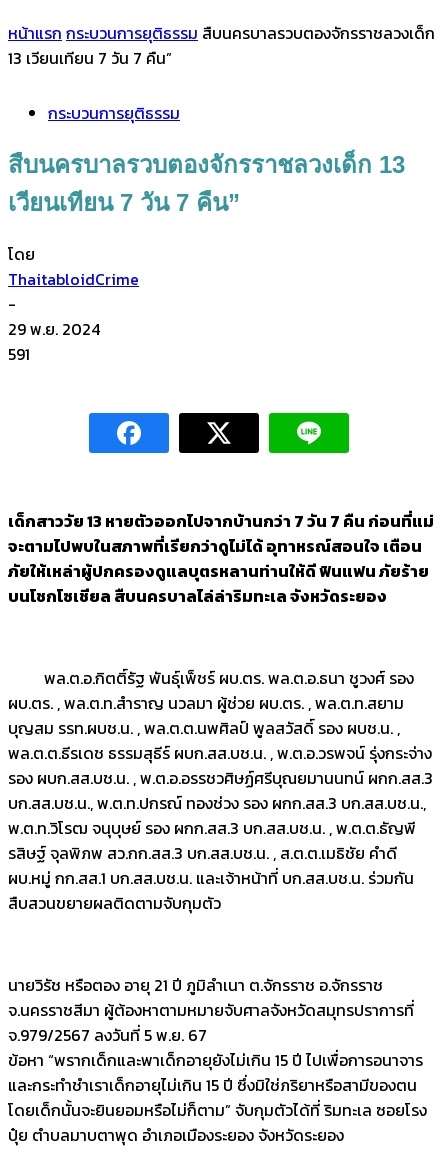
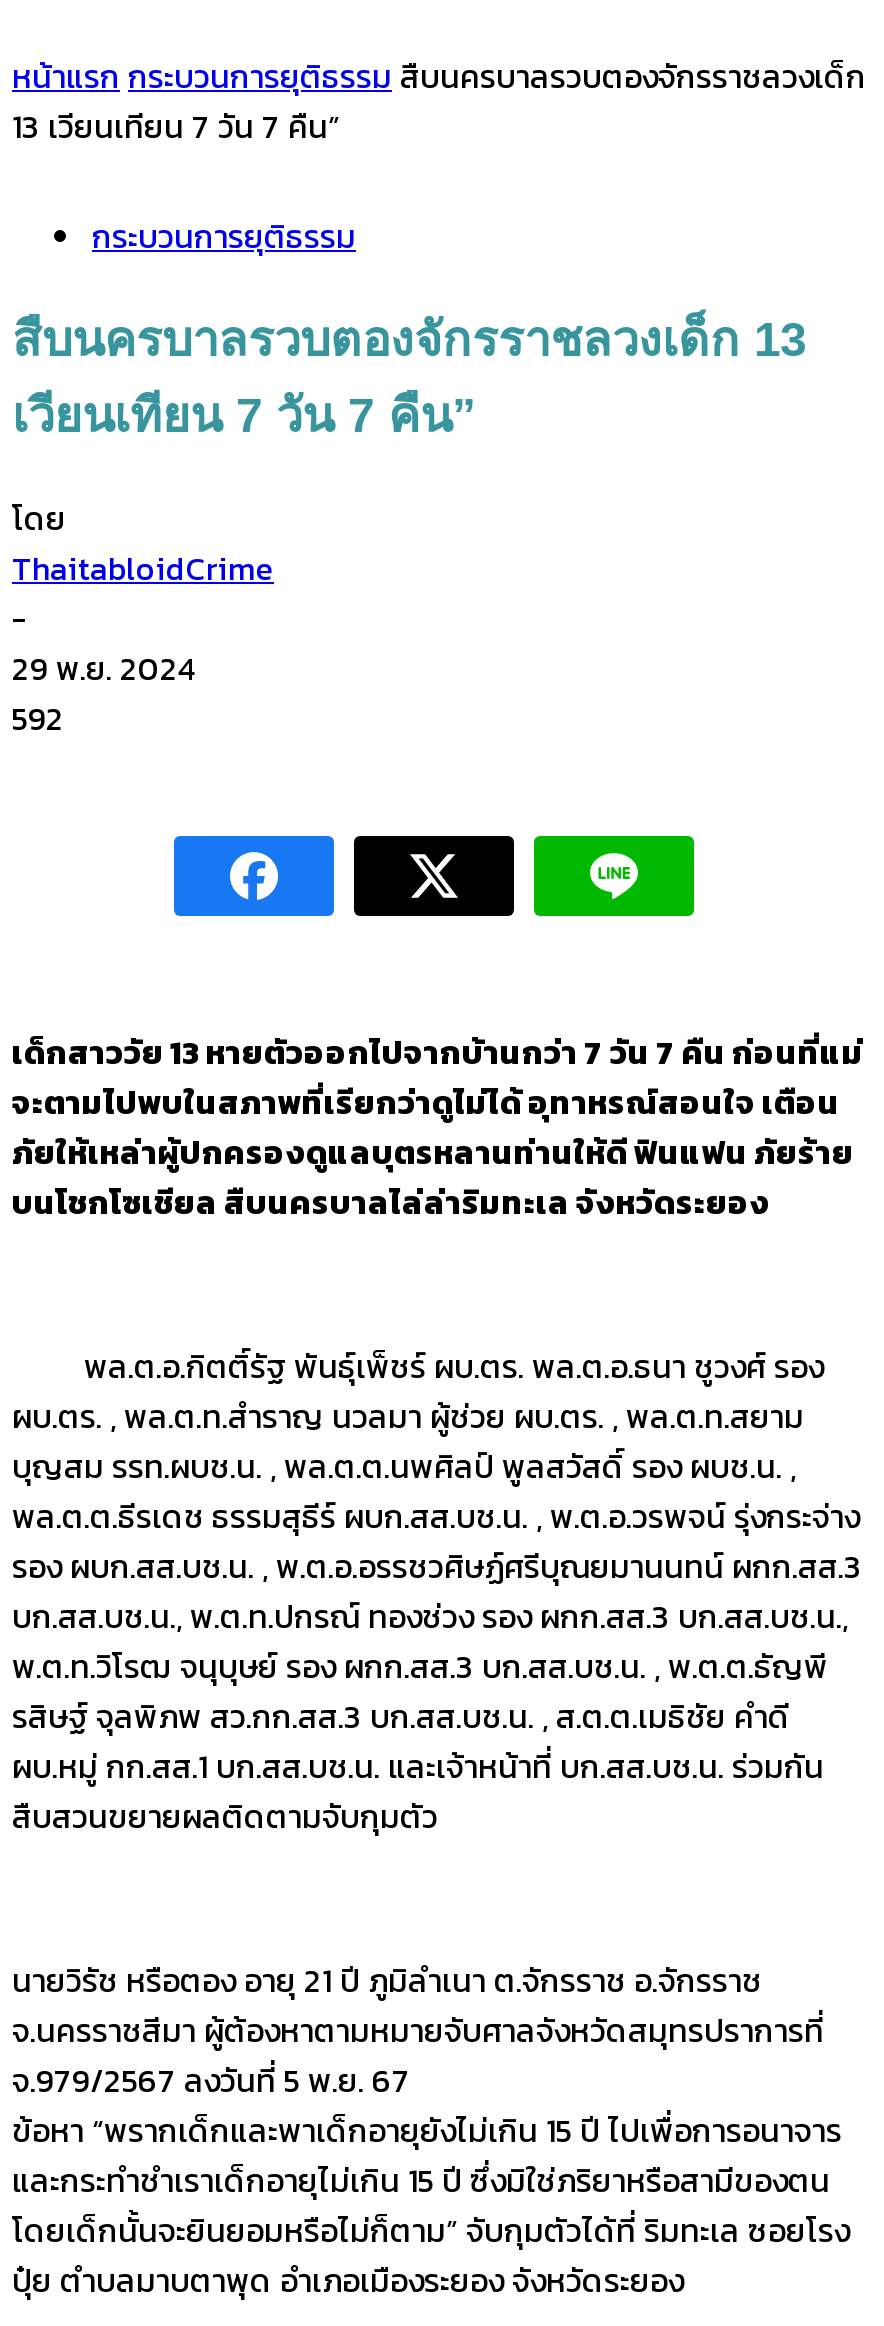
- 591
+ 592
